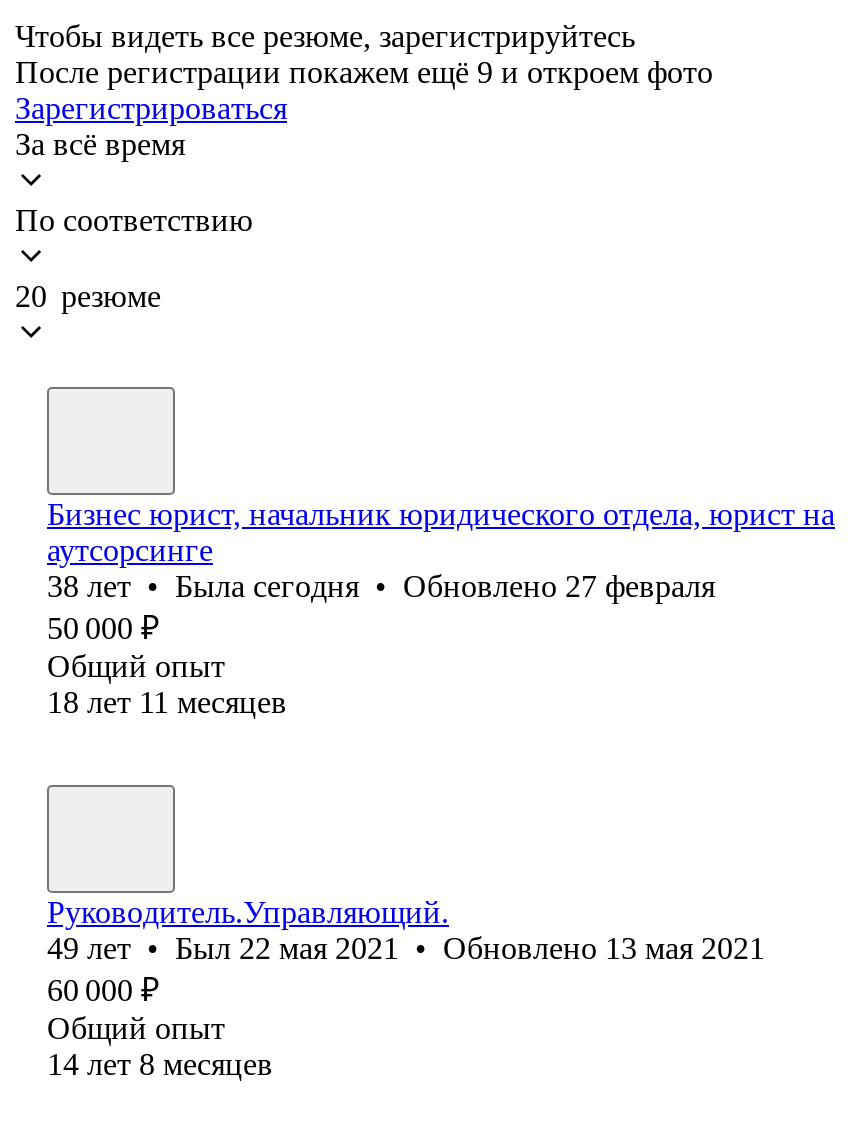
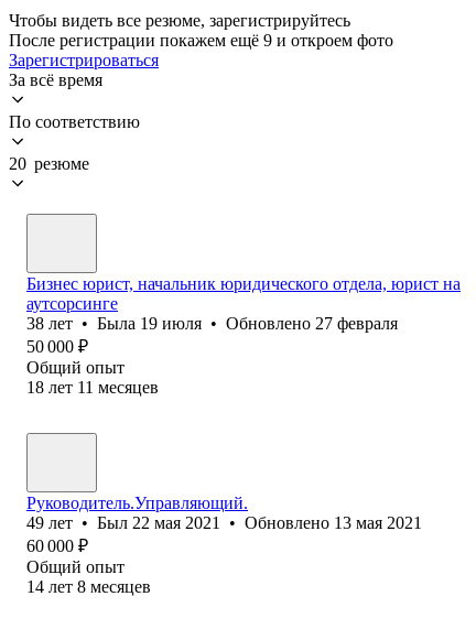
- 38 лет • Была сегодня • Обновлено 27 февраля
+ 38 лет • Была 19 июля • Обновлено 27 февраля
